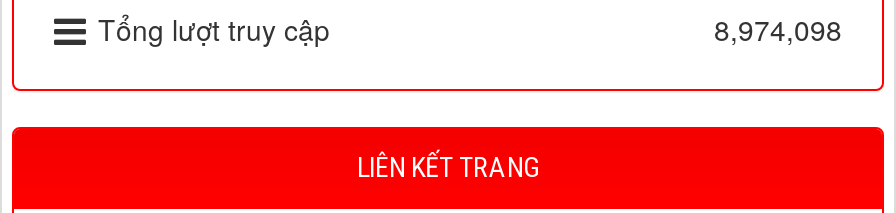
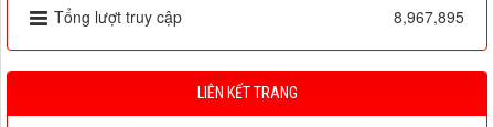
- 8,974,098
+ 8,967,895
